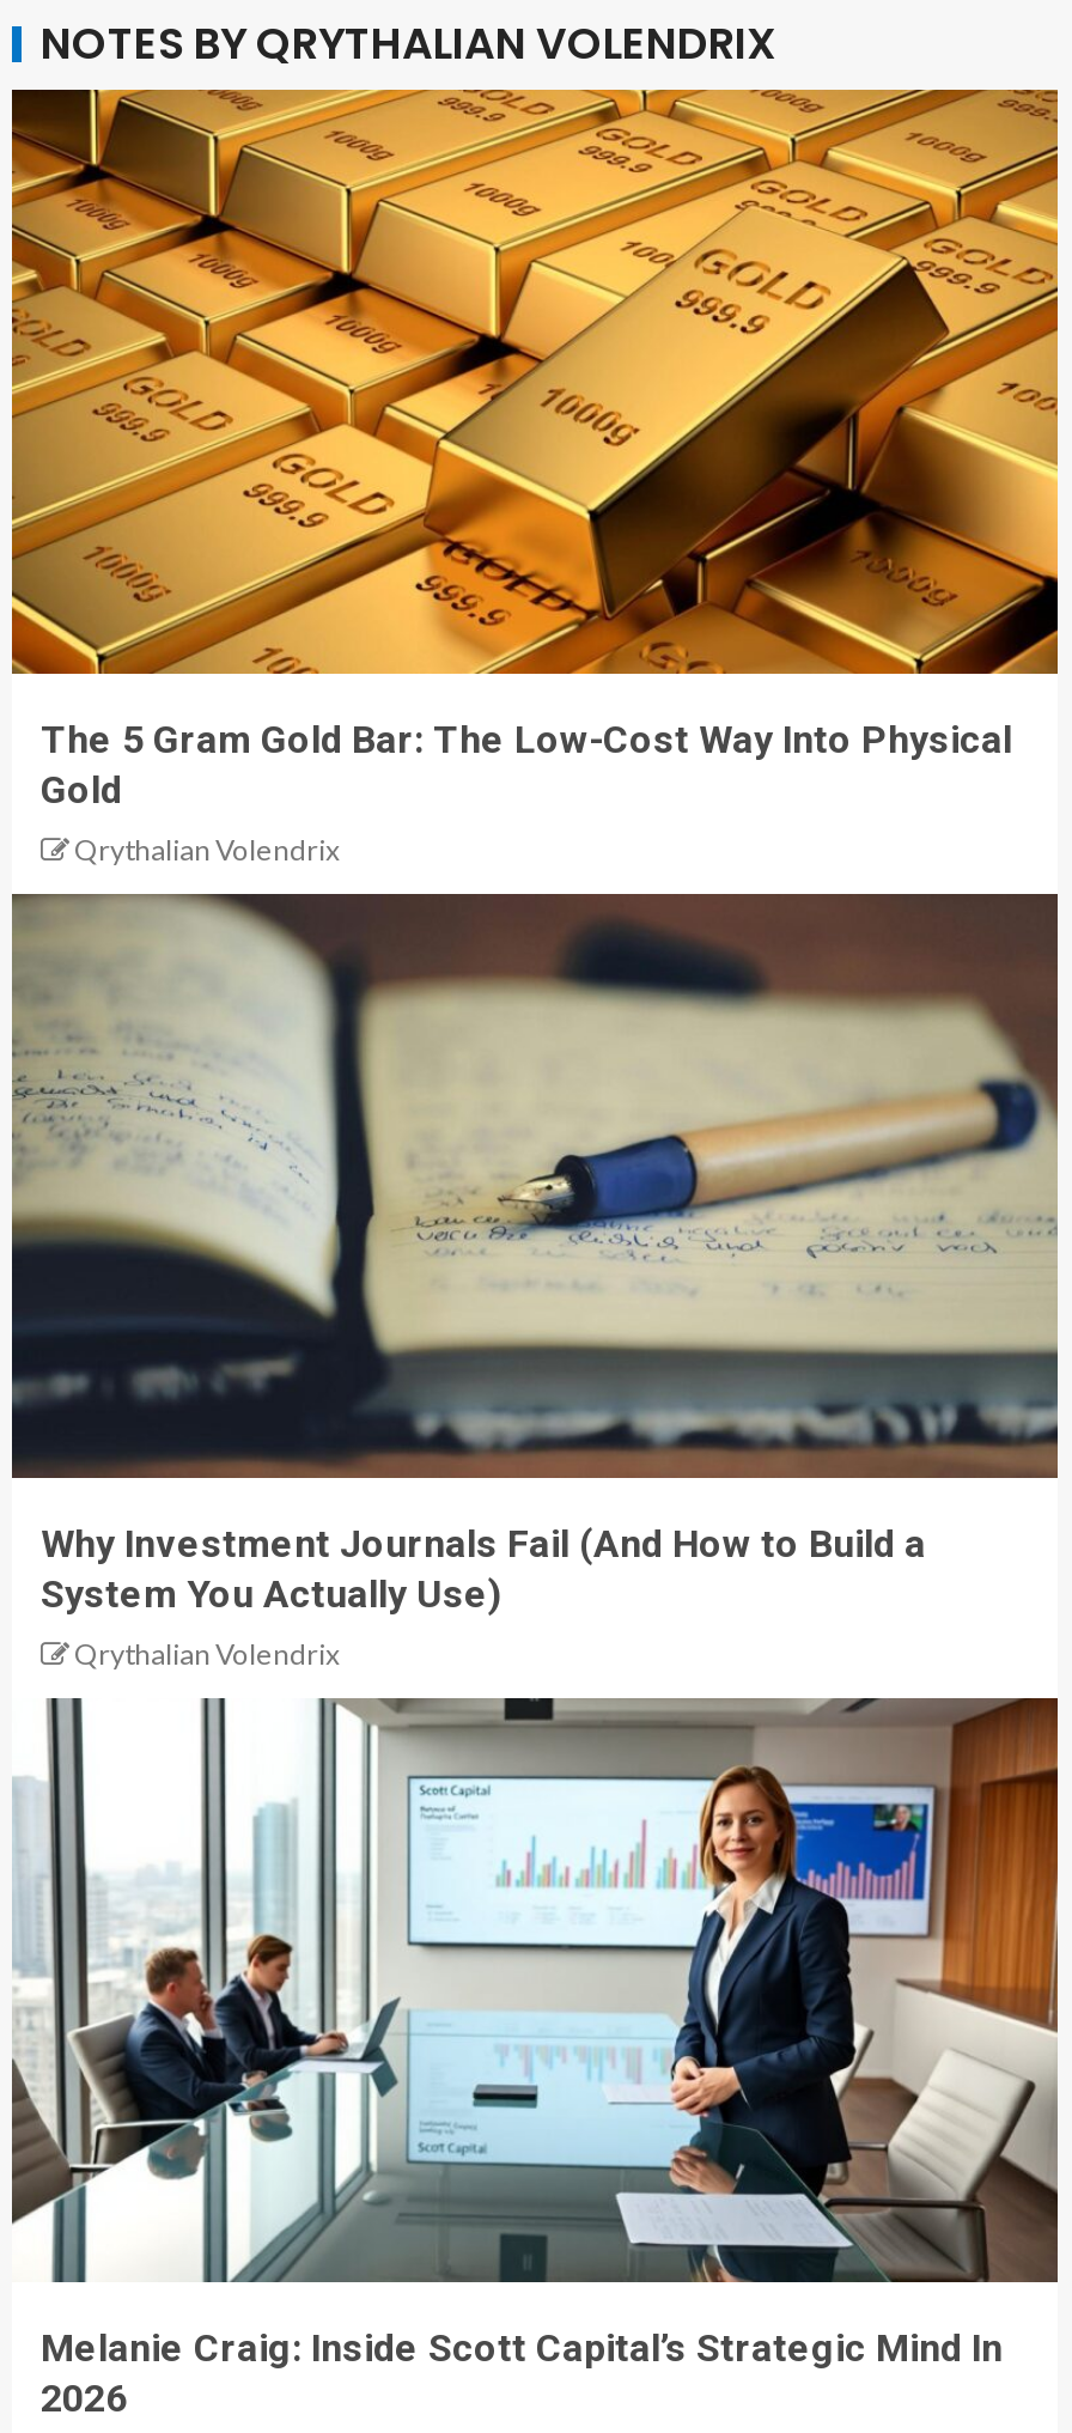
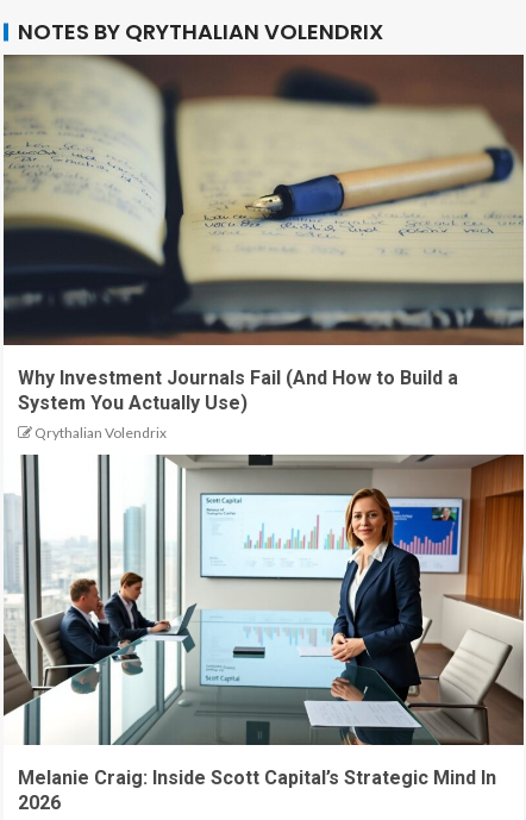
- [image]
- The 5 Gram Gold Bar: The Low-Cost Way Into Physical
- Gold
- Qrythalian Volendrix
